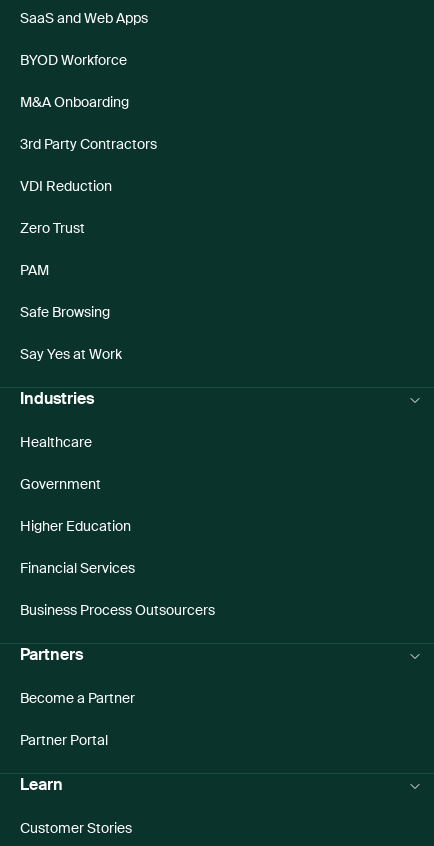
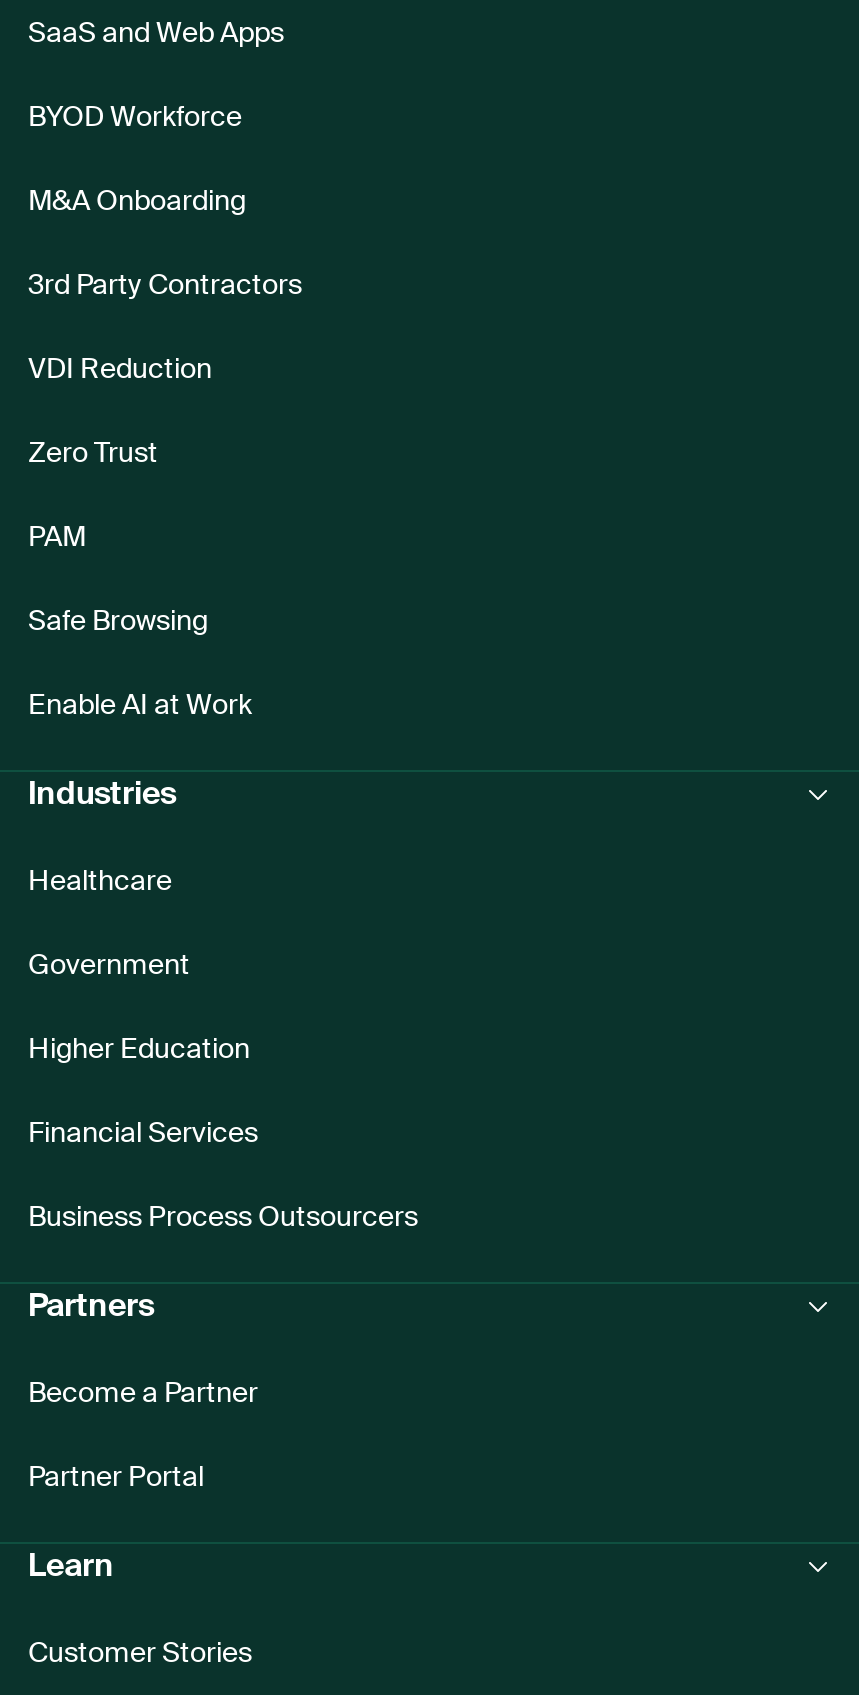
- Say Yes at Work
+ Enable AI at Work
